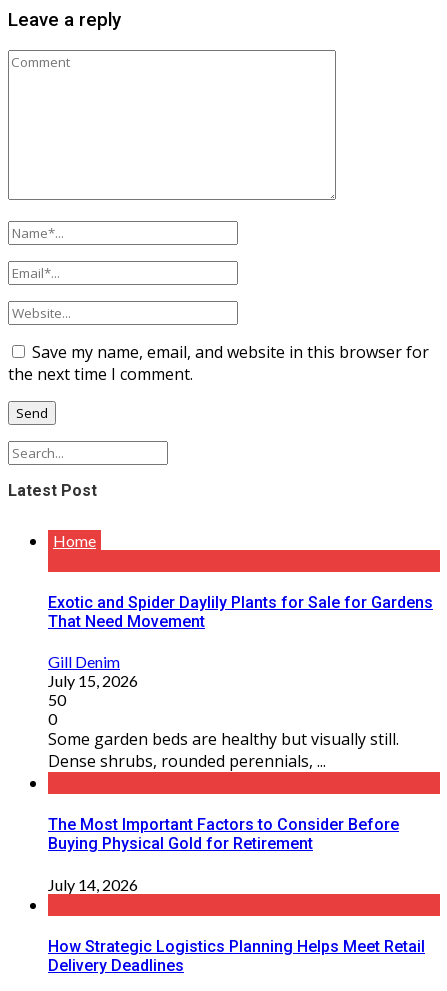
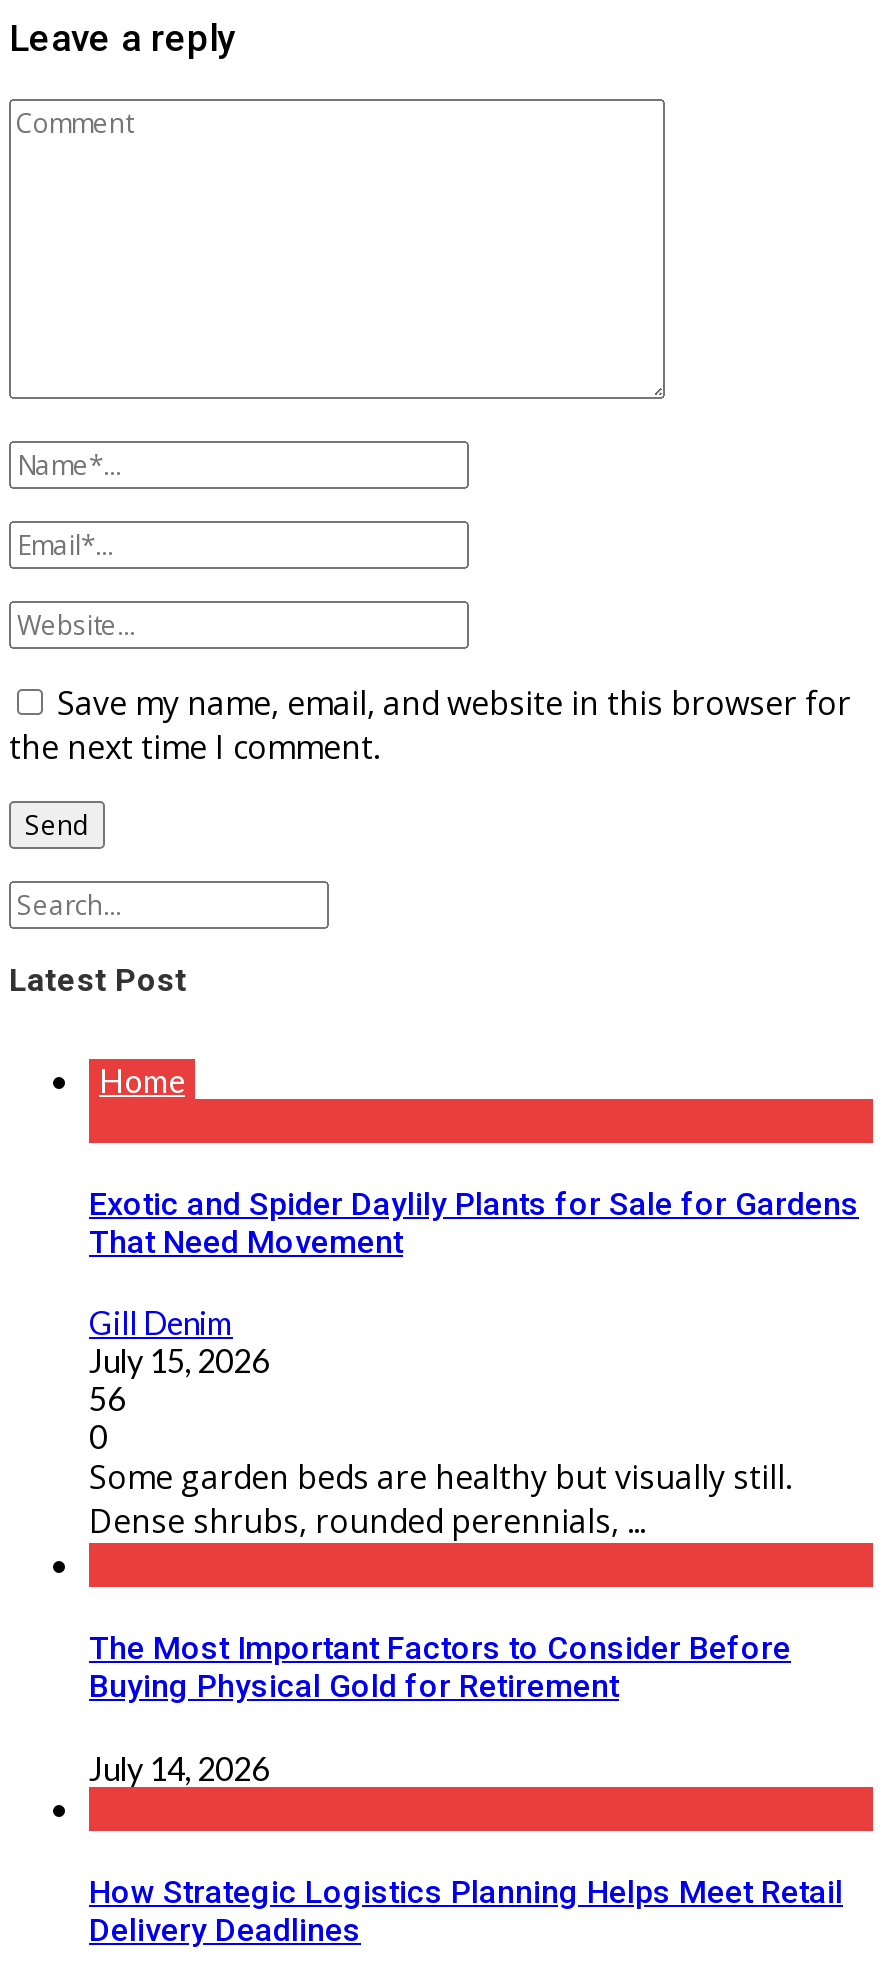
- 50
+ 56
